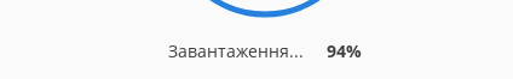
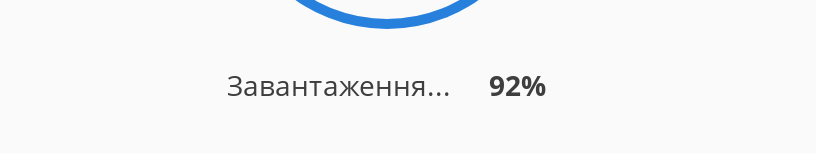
- Завантаження... 94%
+ Завантаження... 92%
